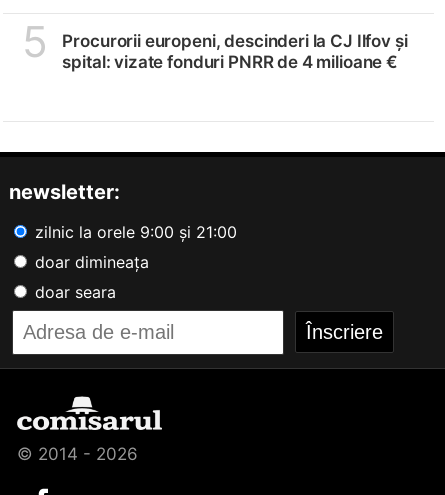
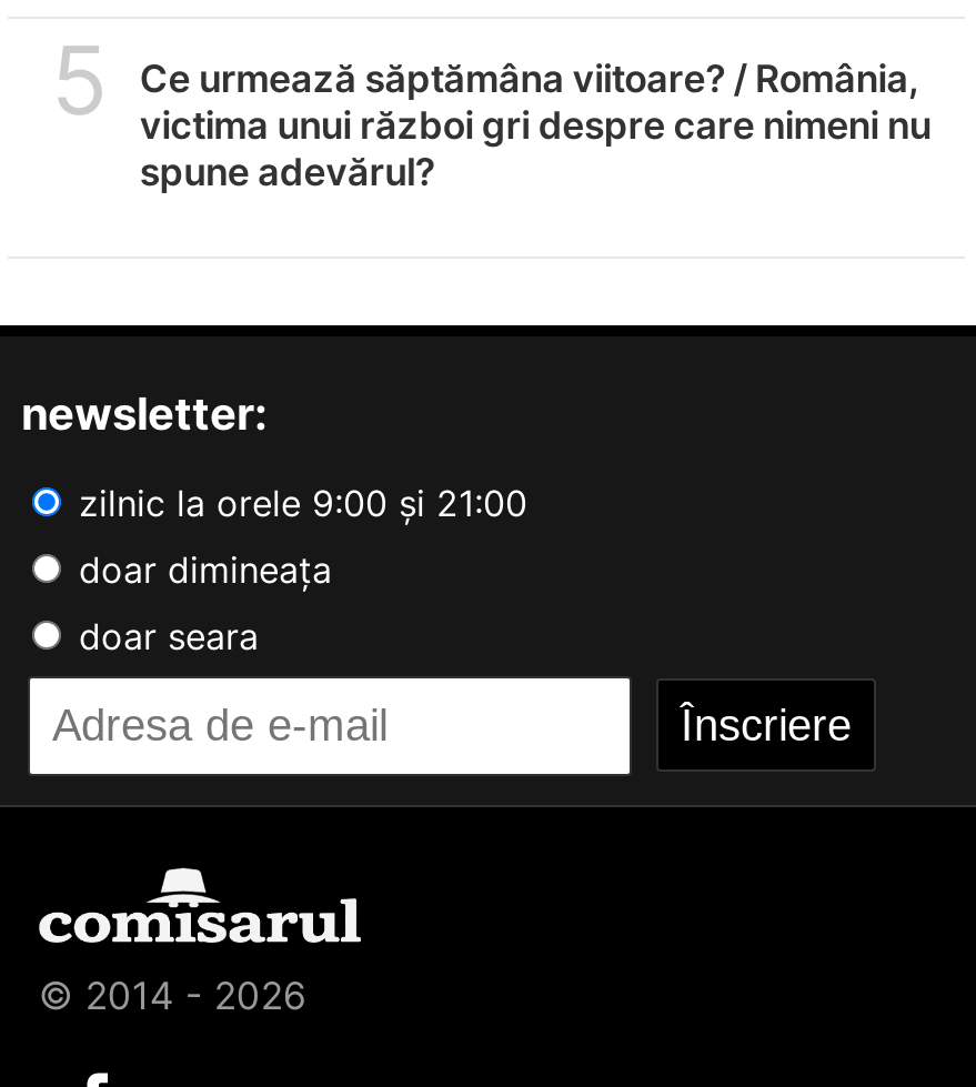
- Procurorii europeni, descinderi la CJ Ilfov și
- spital: vizate fonduri PNRR de 4 milioane €
+ Ce urmează săptămâna viitoare? / România,
+ victima unui război gri despre care nimeni nu
+ spune adevărul?
